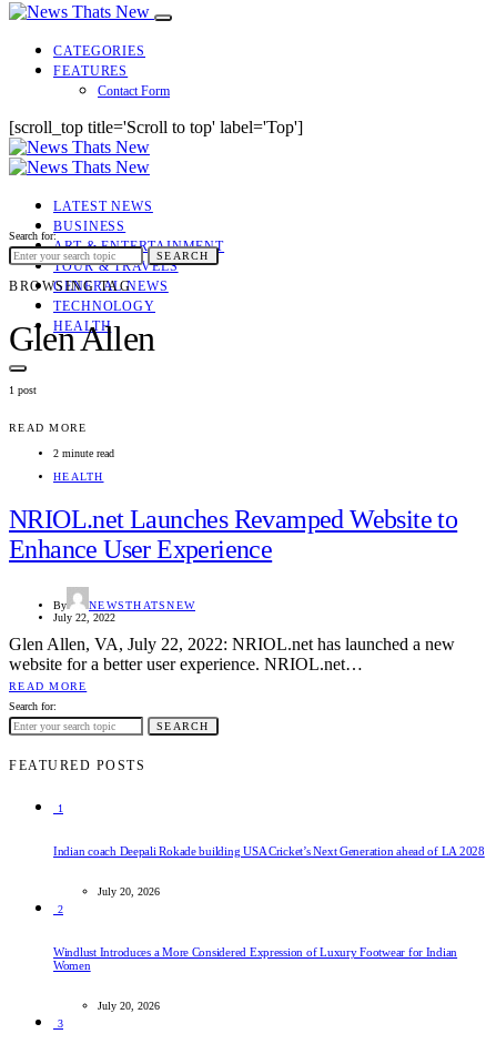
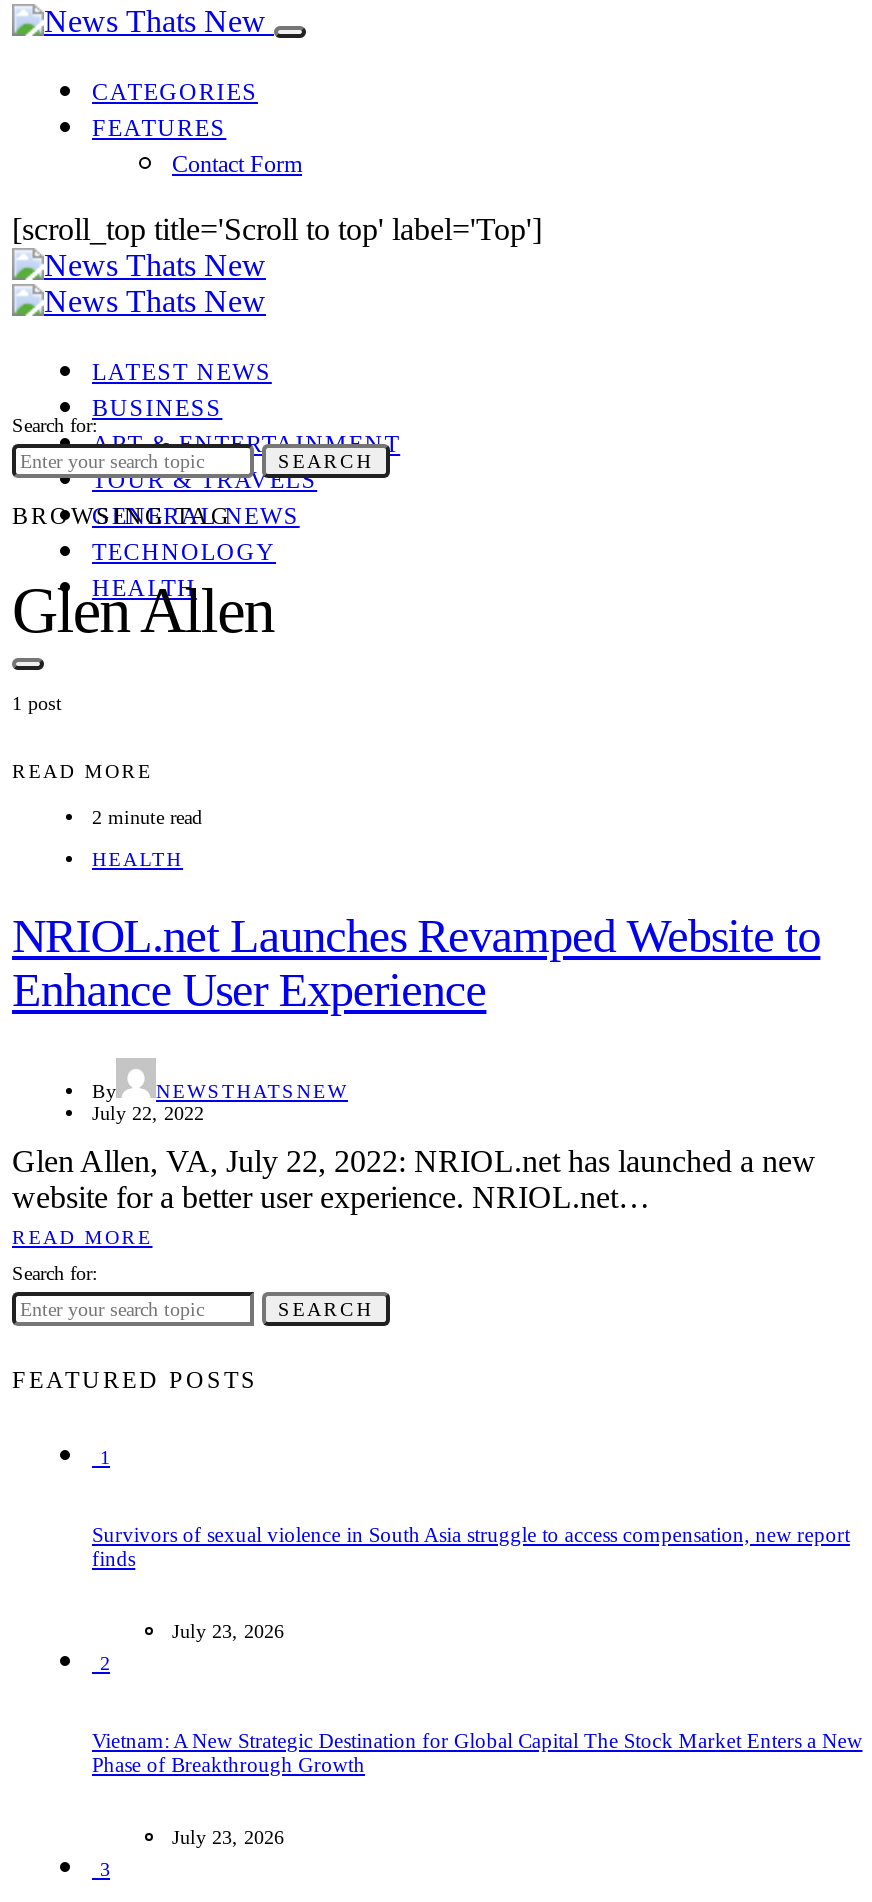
- Indian coach Deepali Rokade building USA Cricket’s Next Generation ahead of LA 2028
+ Survivors of sexual violence in South Asia struggle to access compensation, new report
+ finds

- July 20, 2026
+ July 23, 2026

- Windlust Introduces a More Considered Expression of Luxury Footwear for Indian
- Women
+ Vietnam: A New Strategic Destination for Global Capital The Stock Market Enters a New
+ Phase of Breakthrough Growth

- July 20, 2026
+ July 23, 2026
